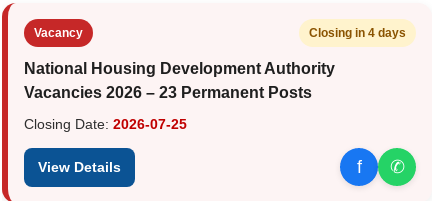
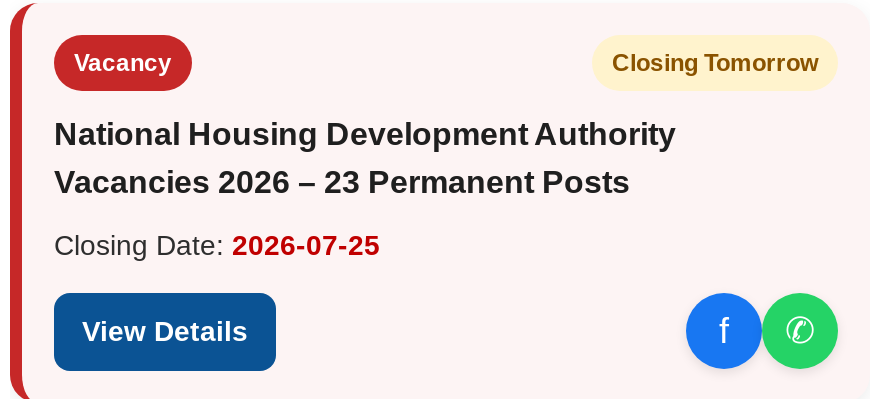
- Closing in 4 days
+ Closing Tomorrow
